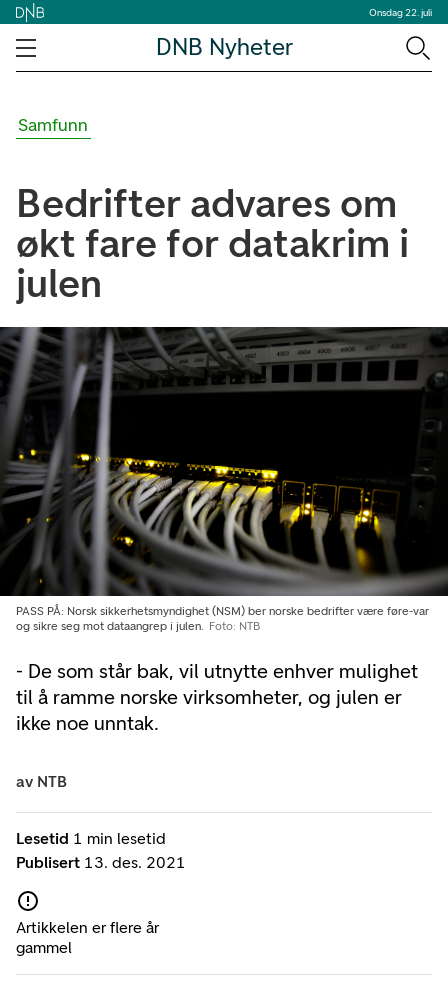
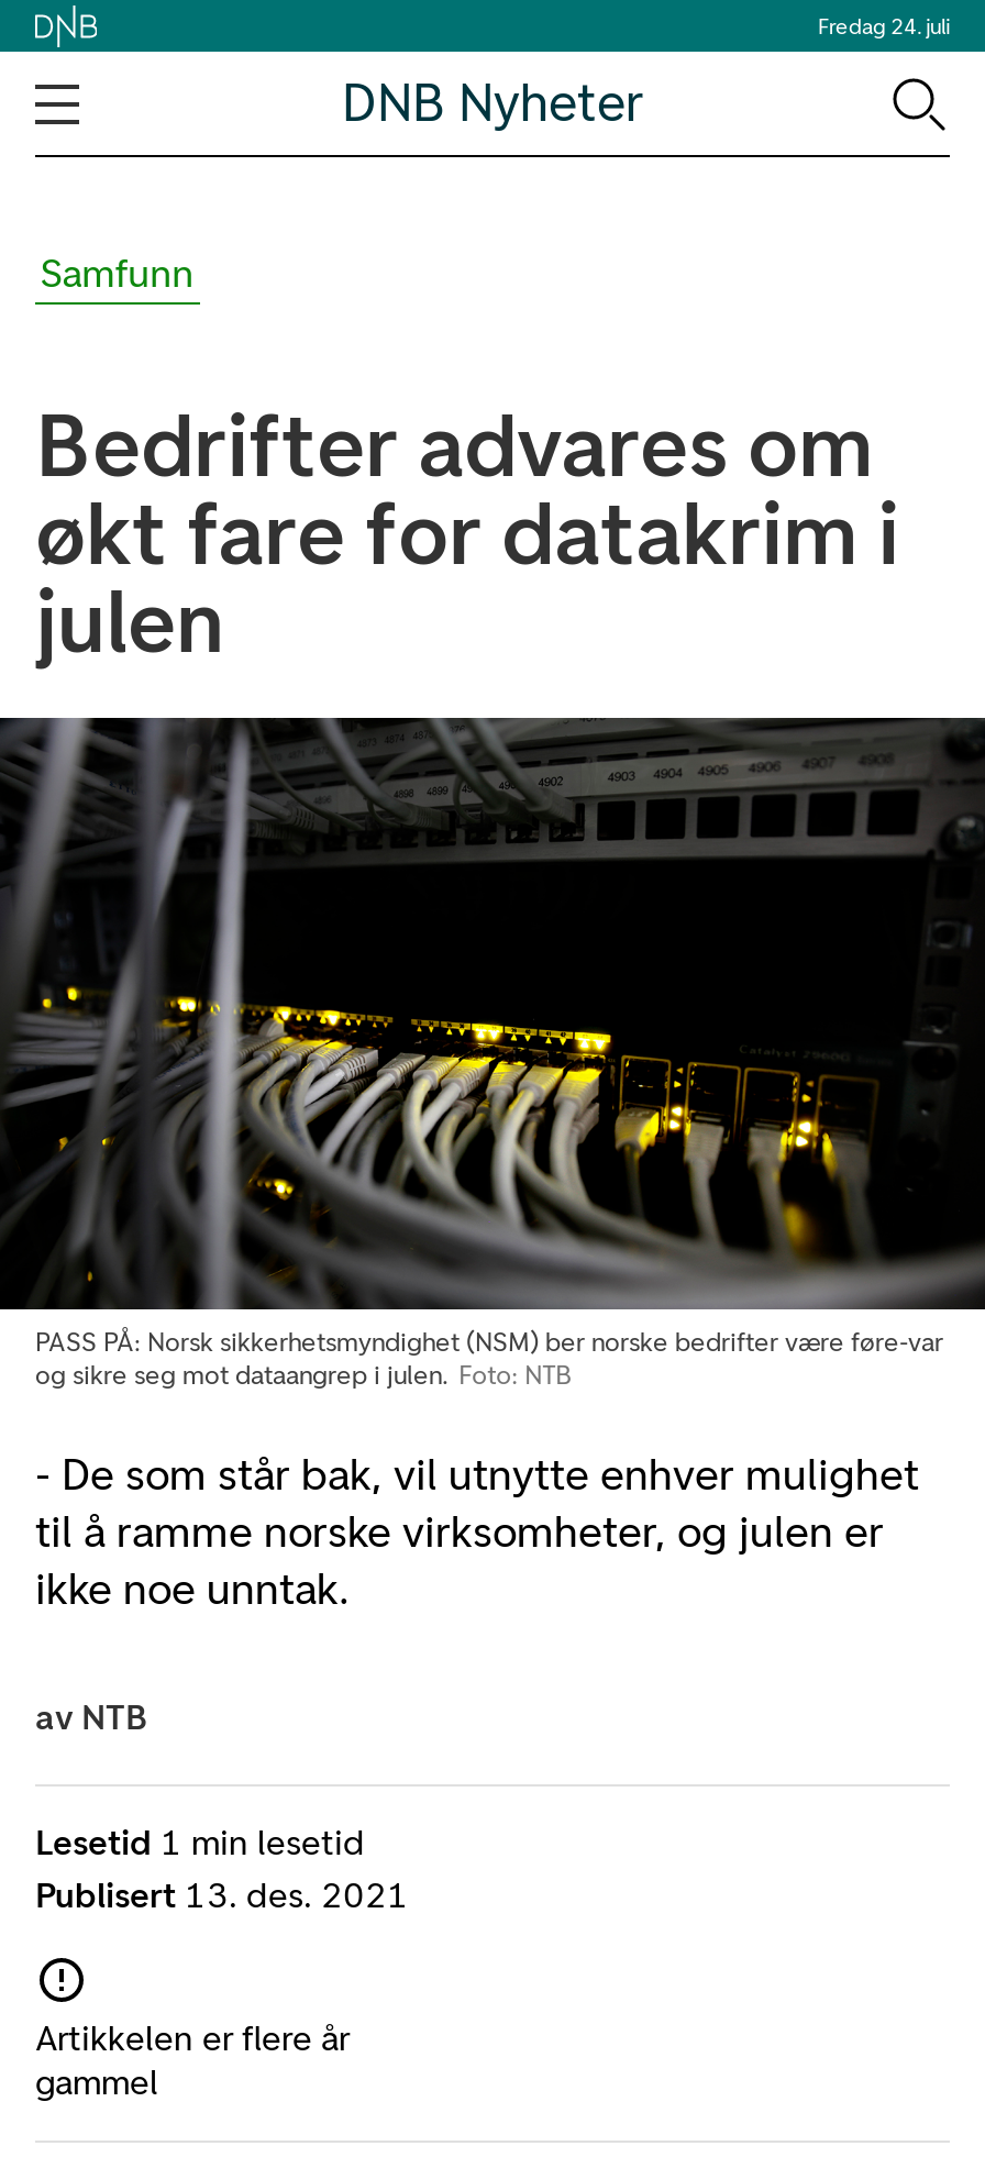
- Onsdag 22. juli
+ Fredag 24. juli
